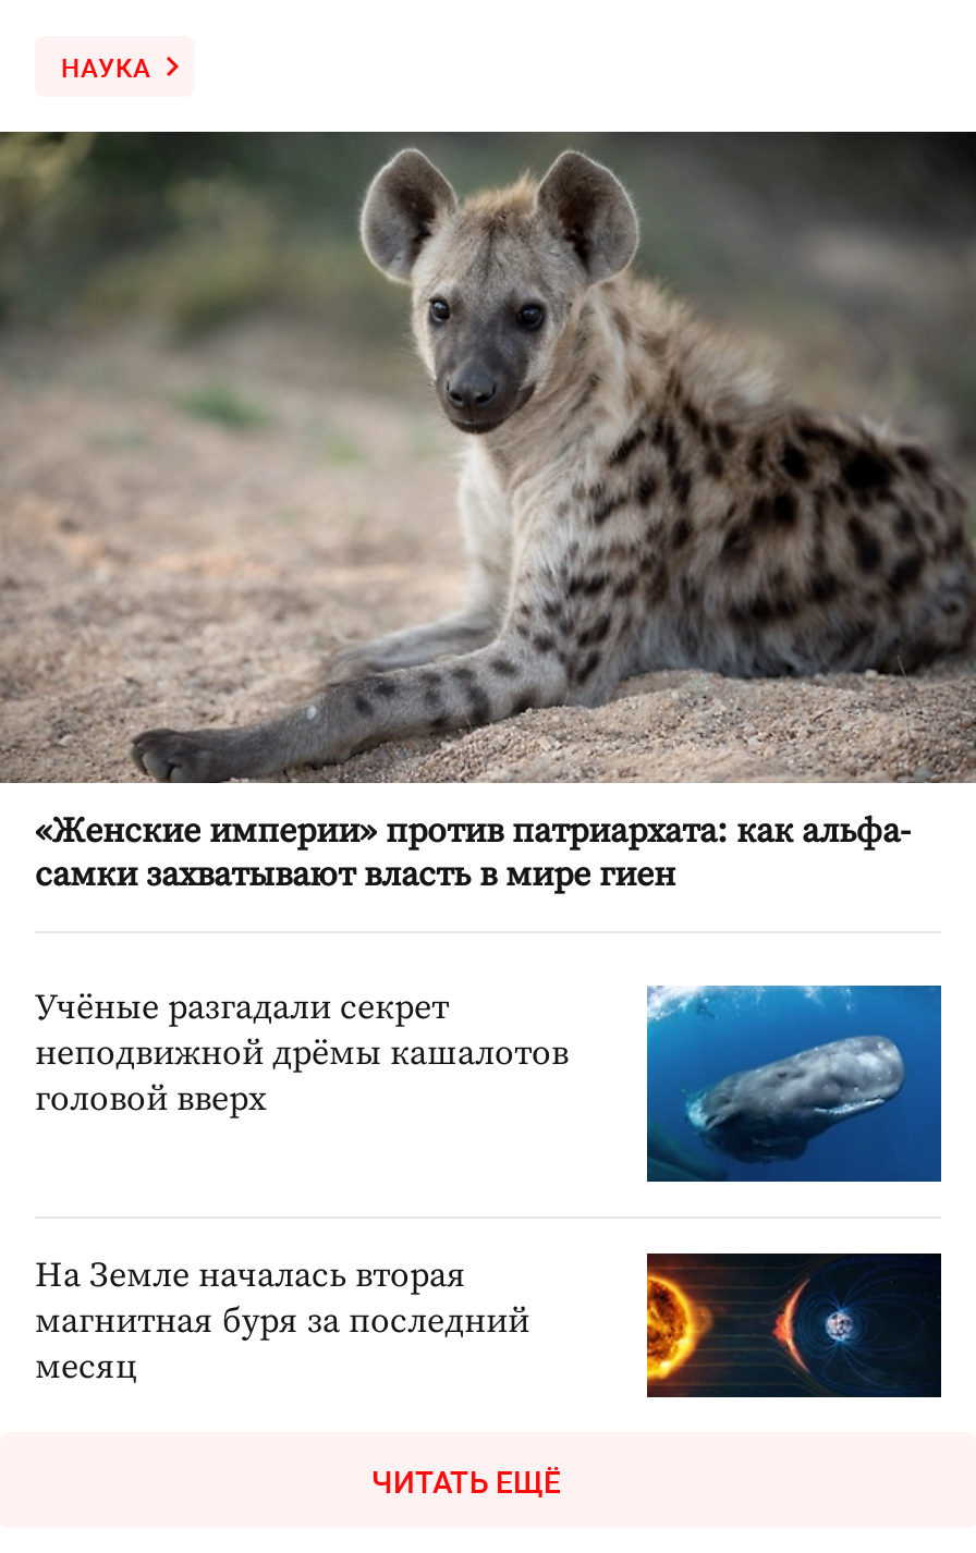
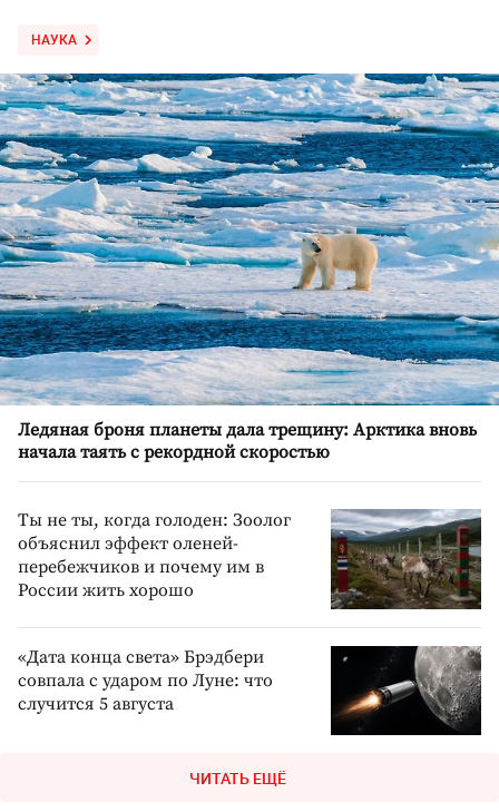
- [image]
- «Женские империи» против патриархата: как альфа-
- самки захватывают власть в мире гиен
+ [image]
+ Ледяная броня планеты дала трещину: Арктика вновь
+ начала таять с рекордной скоростью

- [image]
- Учёные разгадали секрет
- неподвижной дрёмы кашалотов
- головой вверх
+ [image]
+ Ты не ты, когда голоден: Зоолог
+ объяснил эффект оленей-
+ перебежчиков и почему им в
+ России жить хорошо

- На Земле началась вторая
- магнитная буря за последний
- месяц
+ «Дата конца света» Брэдбери
+ совпала с ударом по Луне: что
+ случится 5 августа

- [image]
+ [image]
